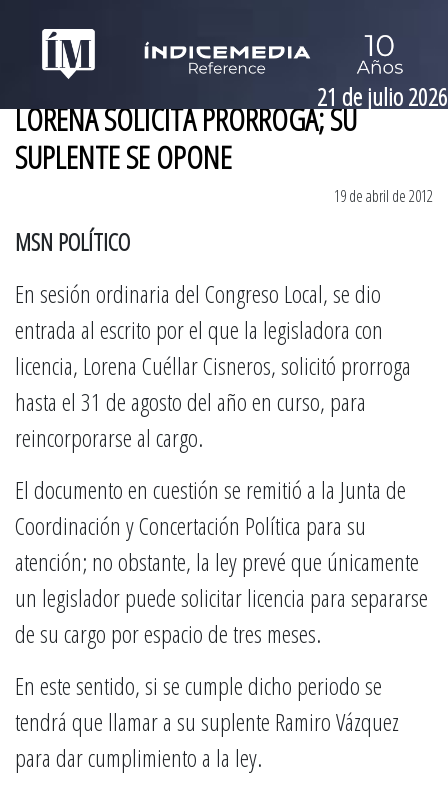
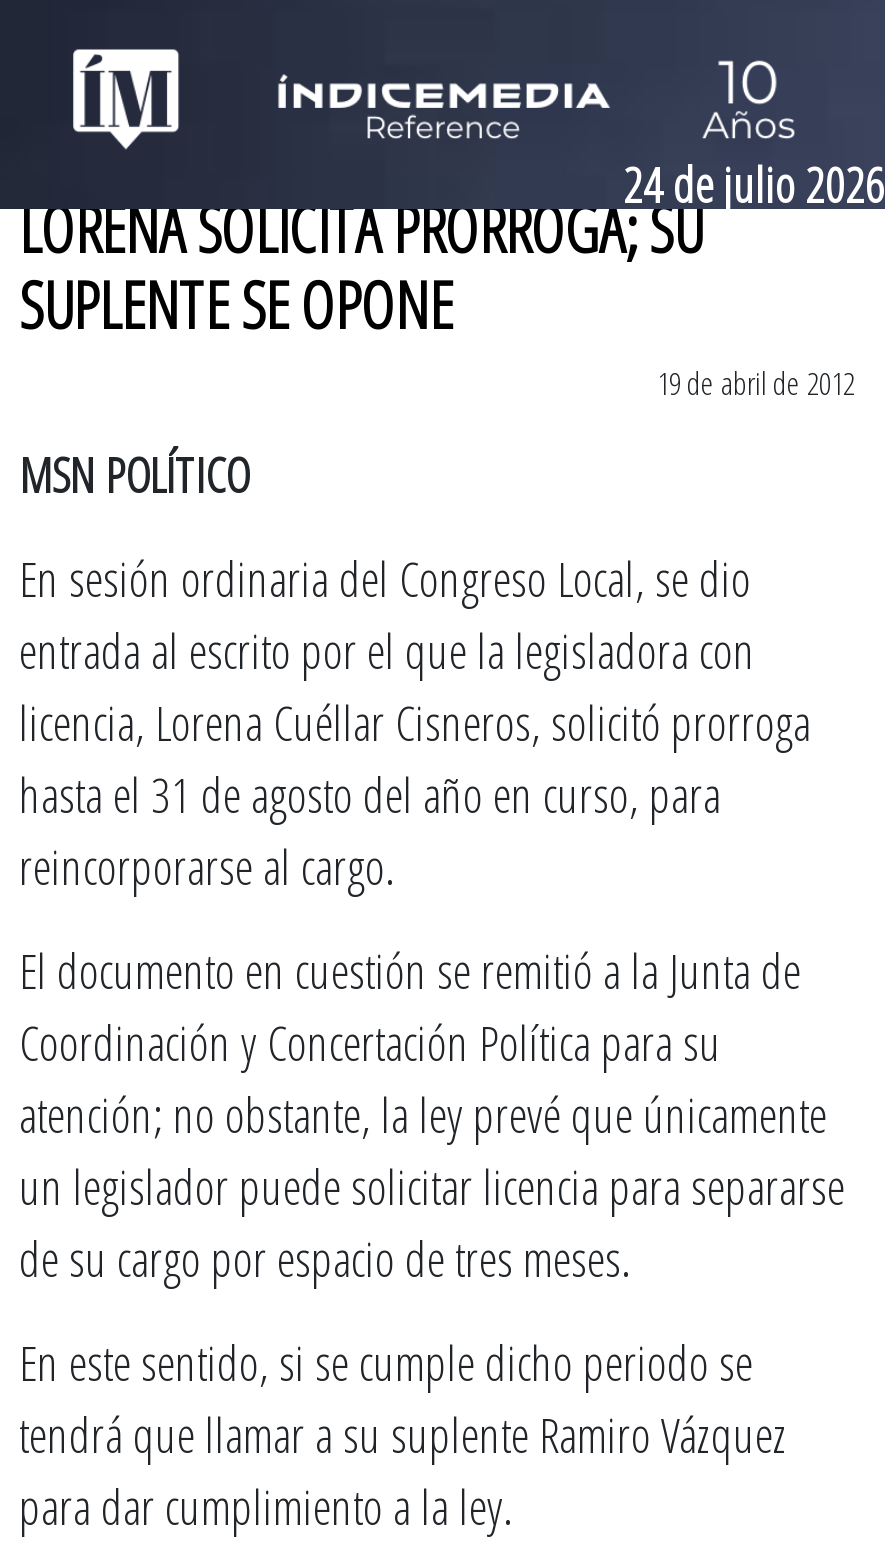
- 21 de julio 2026
+ 24 de julio 2026
